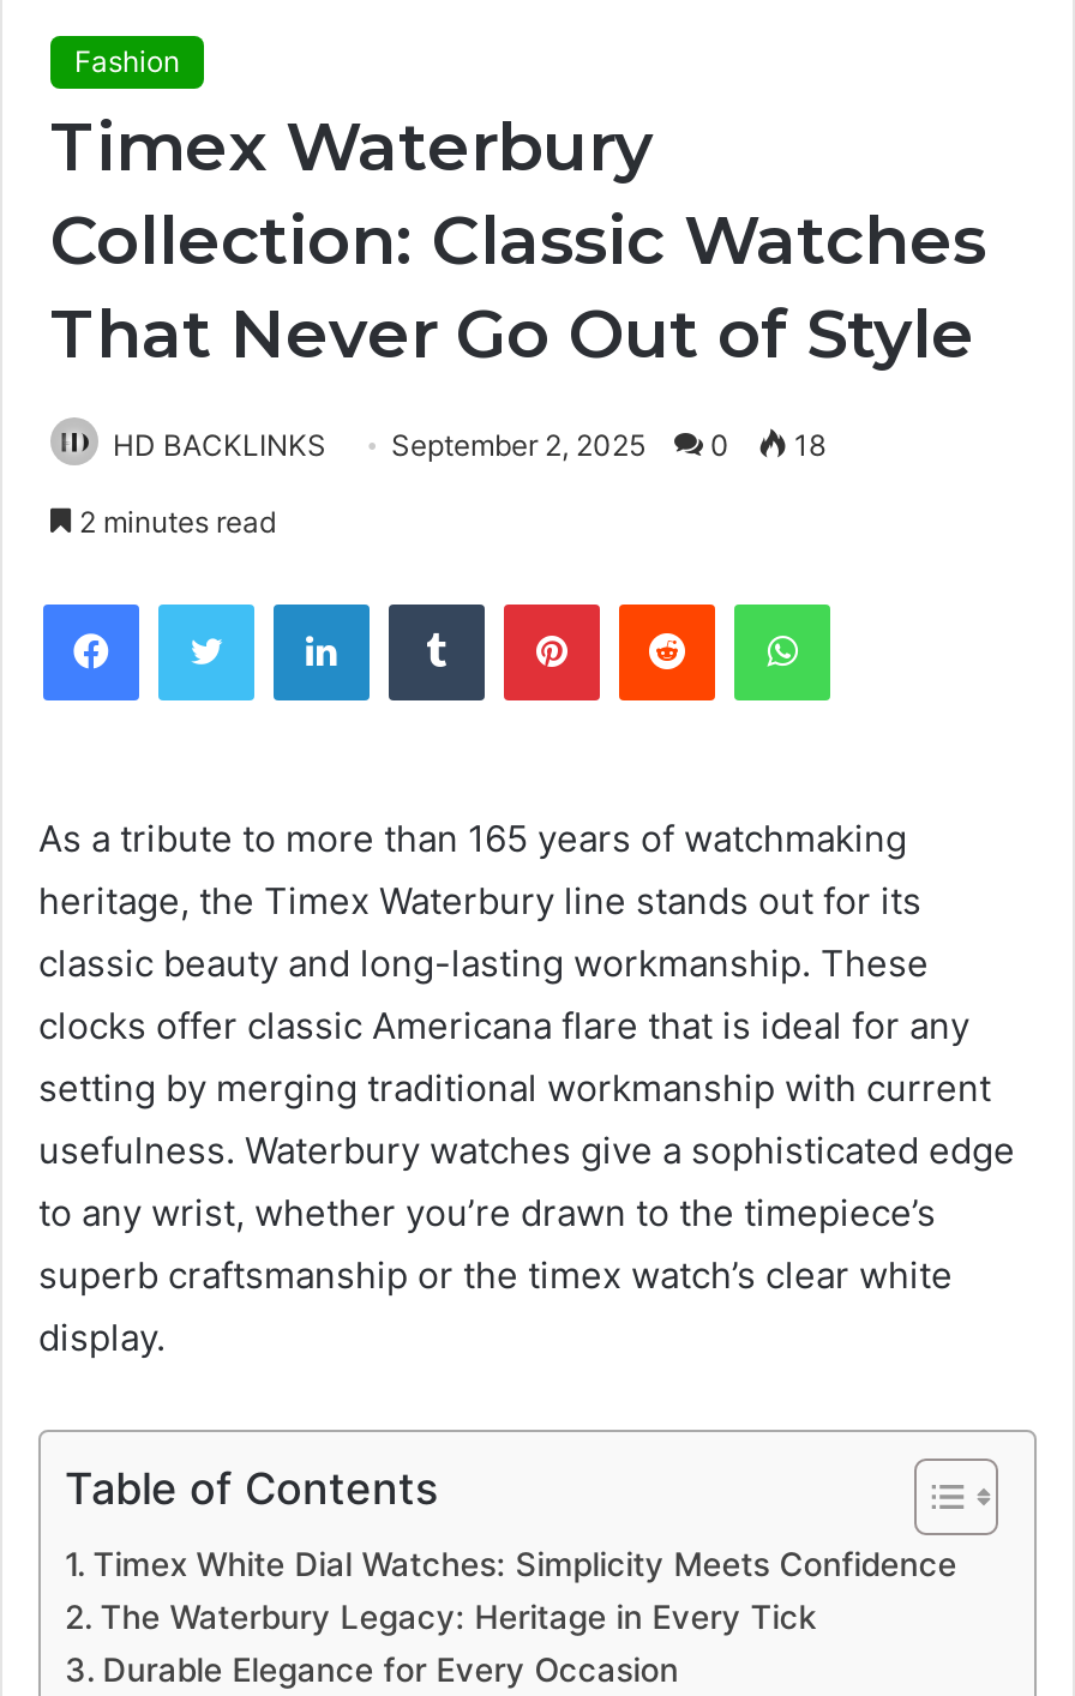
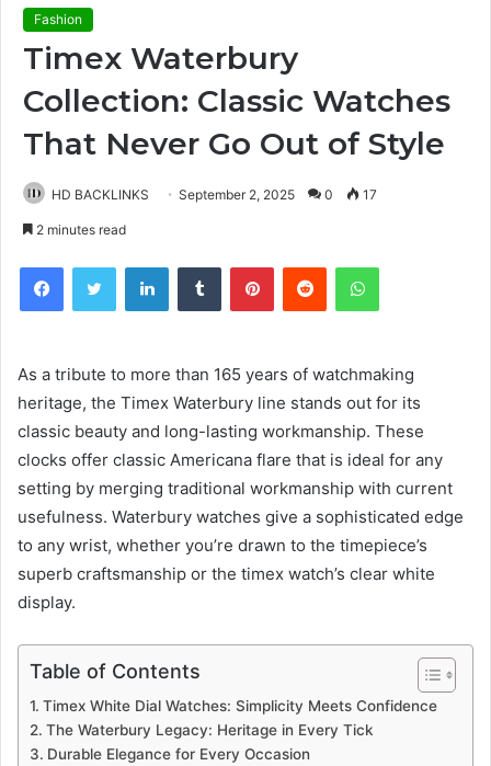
- HD BACKLINKS September 2, 2025 0 18
+ HD BACKLINKS September 2, 2025 0 17
